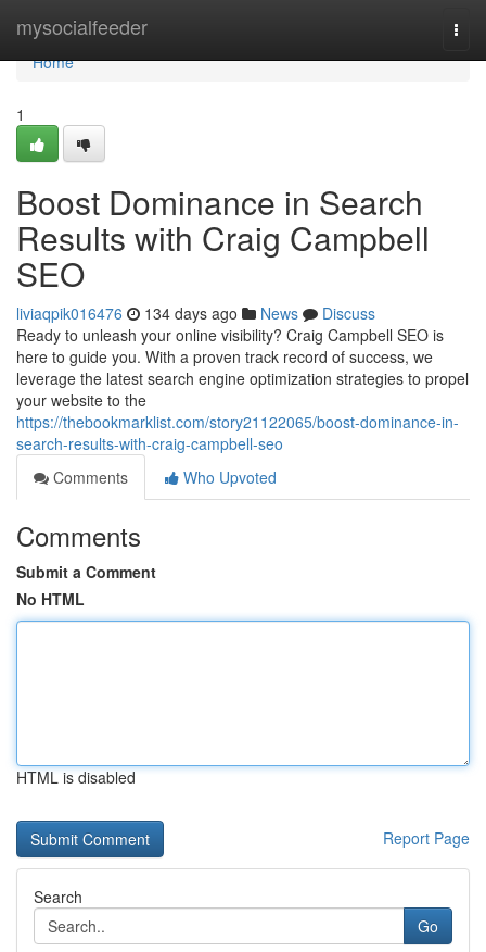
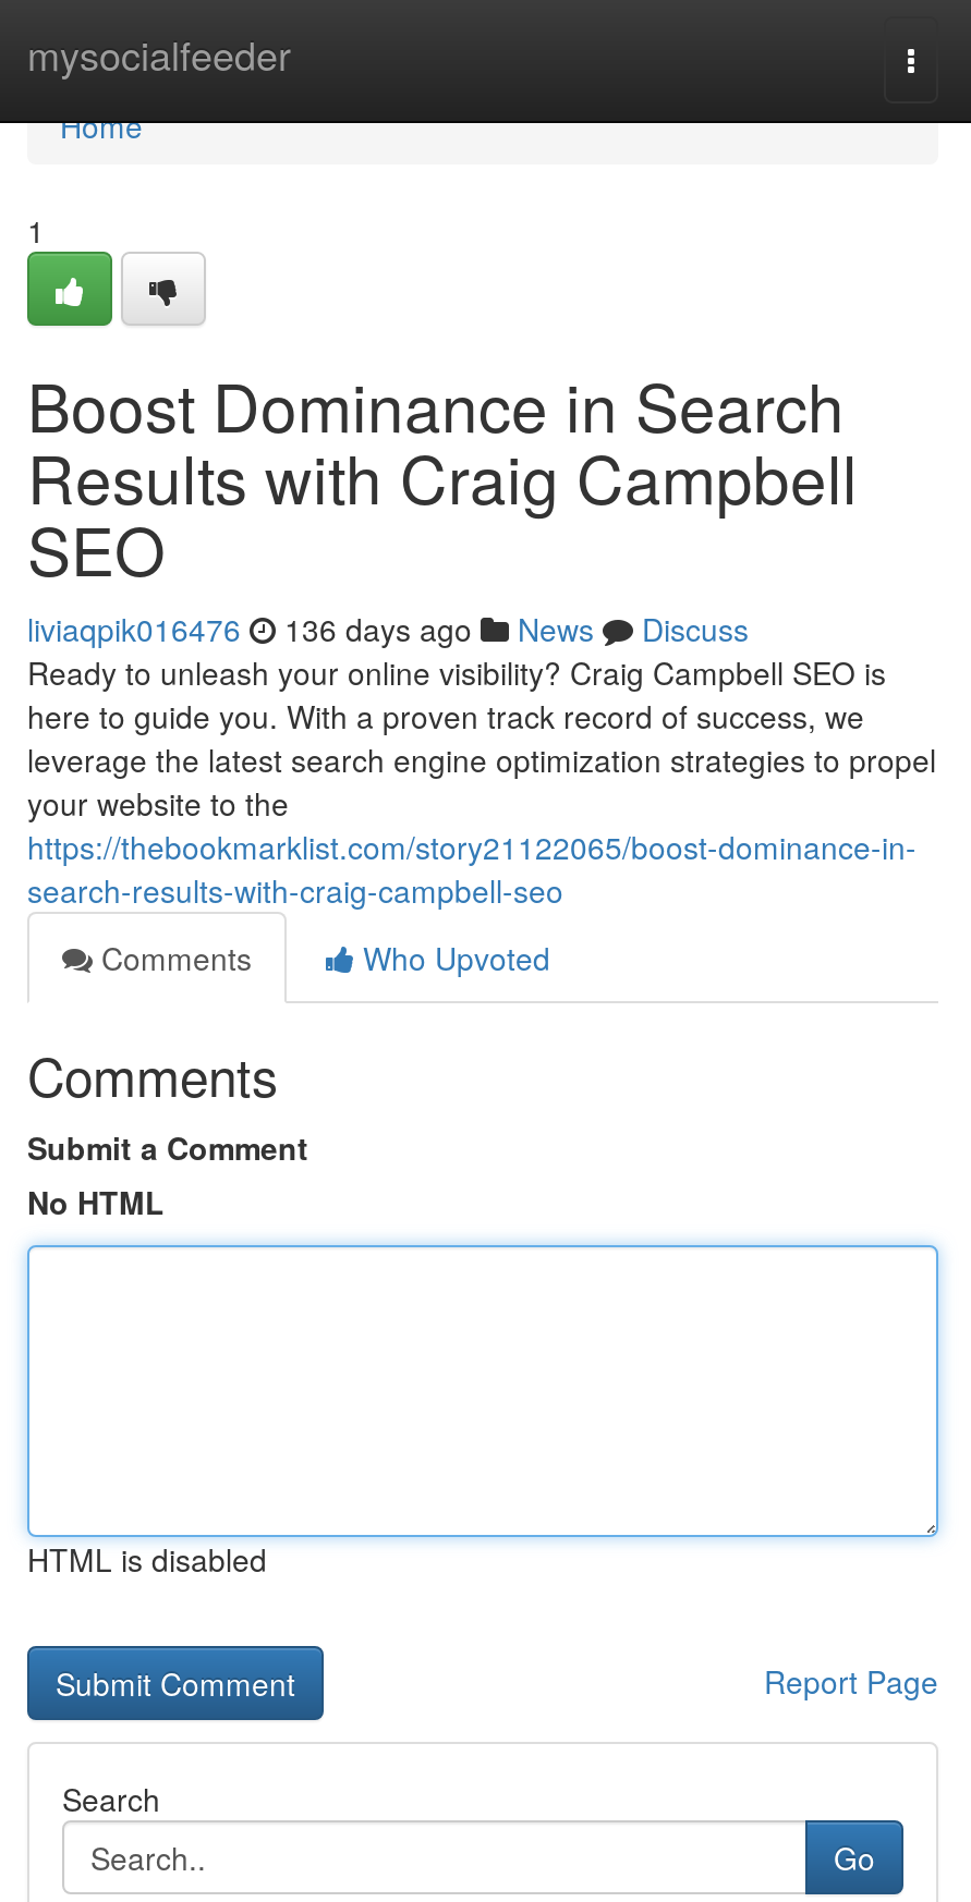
- liviaqpik016476 134 days ago News Discuss
+ liviaqpik016476 136 days ago News Discuss
